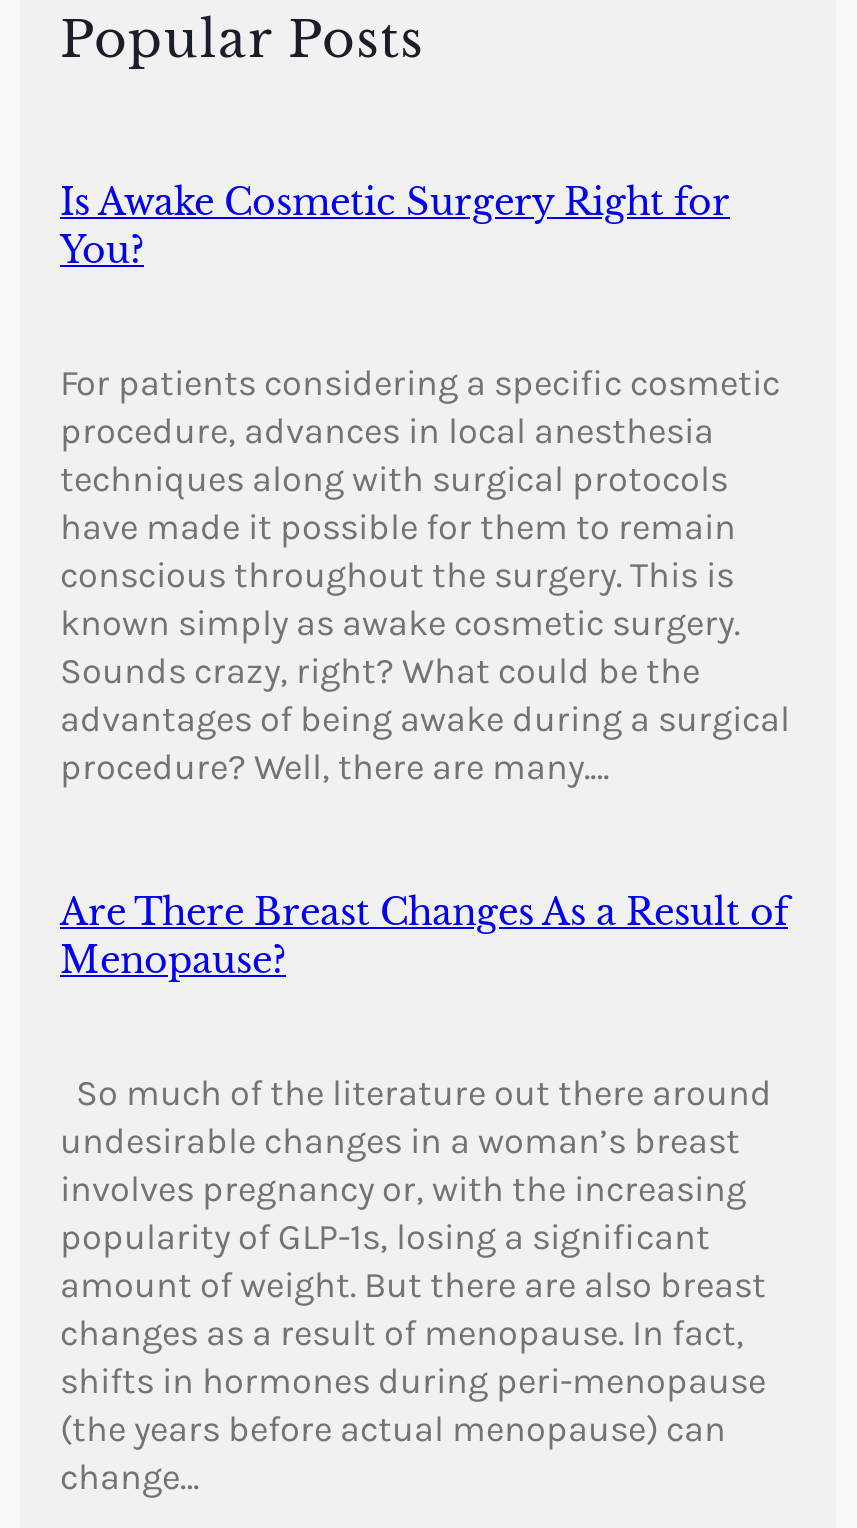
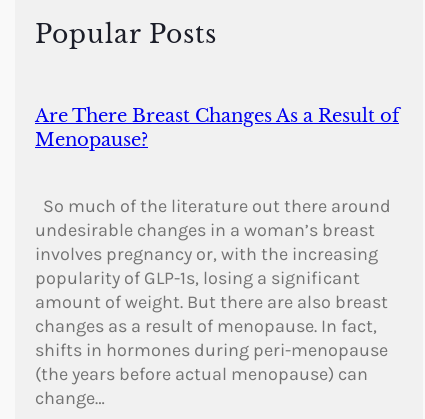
- Is Awake Cosmetic Surgery Right for
- You?
- For patients considering a specific cosmetic
- procedure, advances in local anesthesia
- techniques along with surgical protocols
- have made it possible for them to remain
- conscious throughout the surgery. This is
- known simply as awake cosmetic surgery.
- Sounds crazy, right? What could be the
- advantages of being awake during a surgical
- procedure? Well, there are many.…
